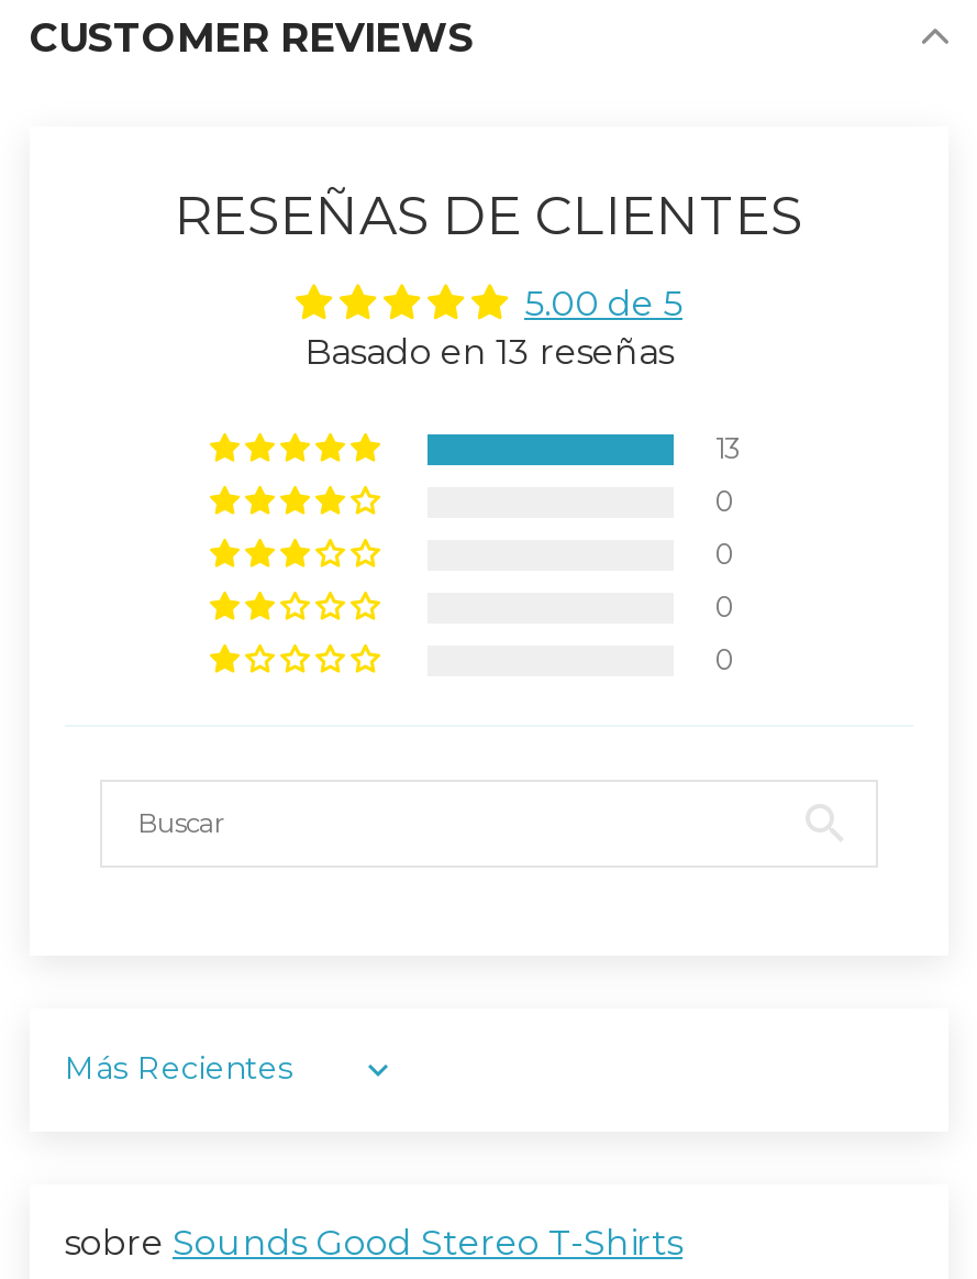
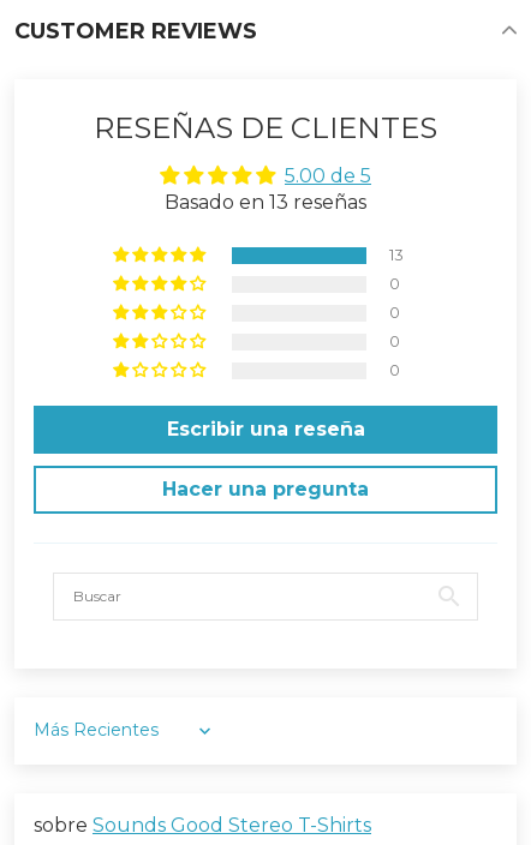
+ Escribir una reseña
+ Hacer una pregunta
